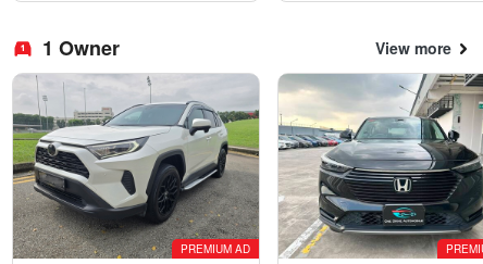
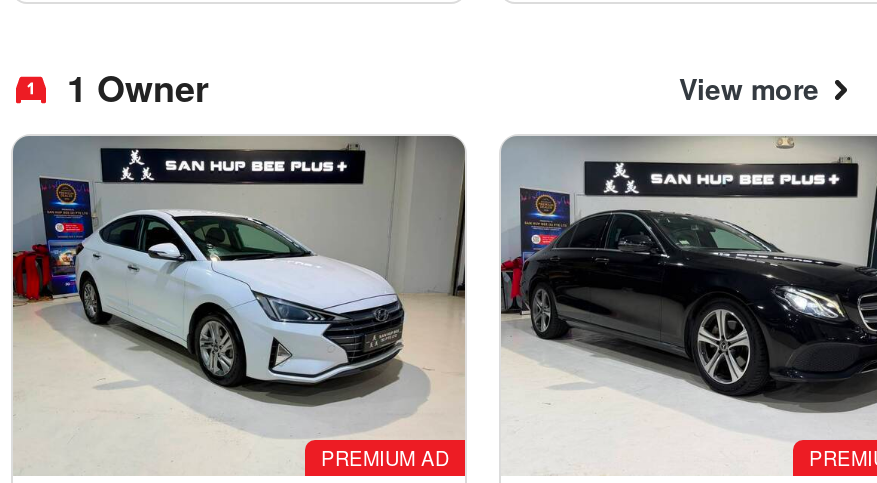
- [image]
+ [image]

- [image]
+ [image]
